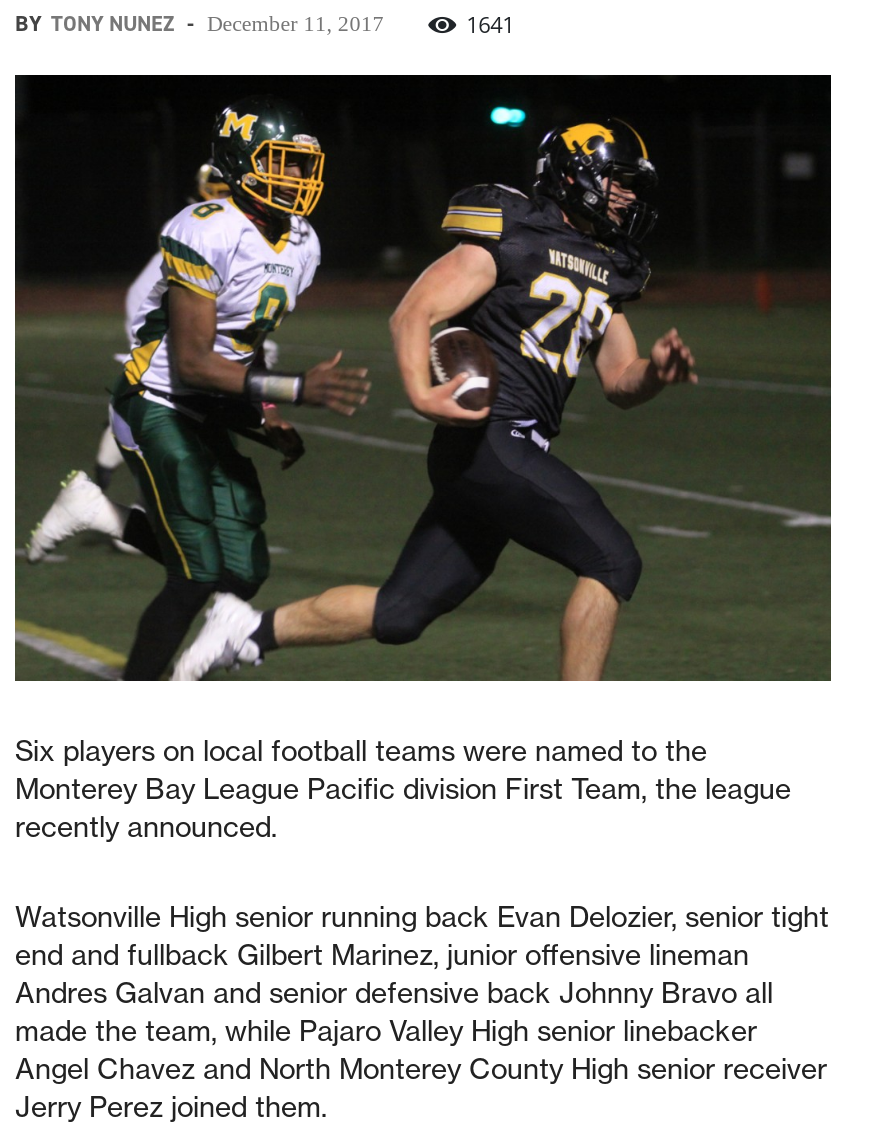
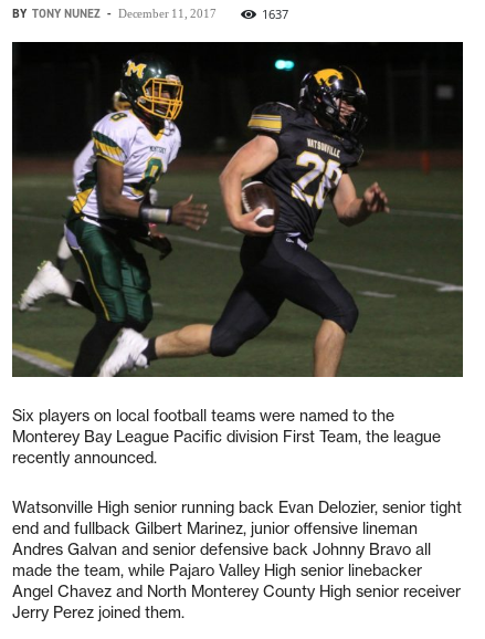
- 1641
+ 1637
